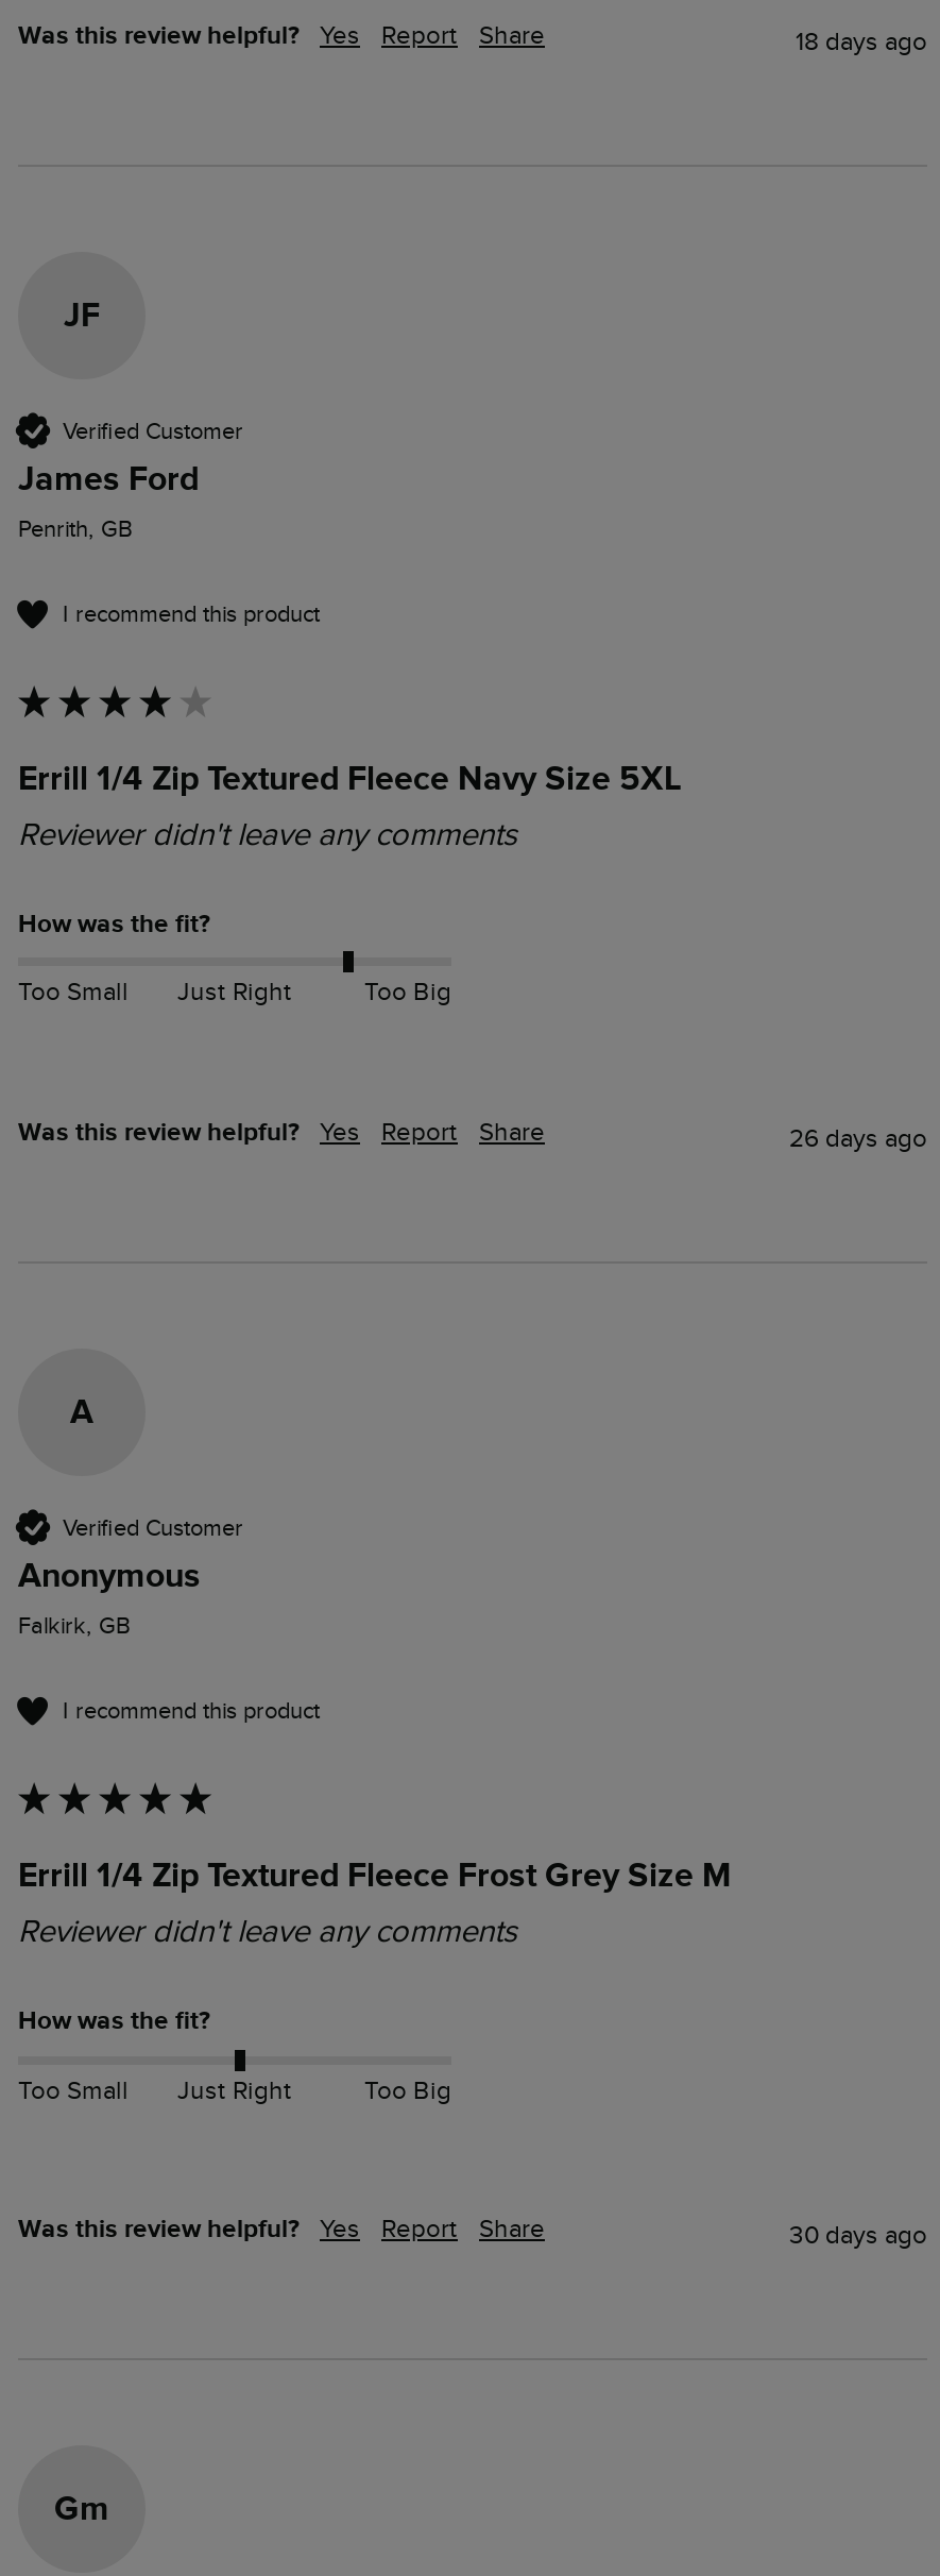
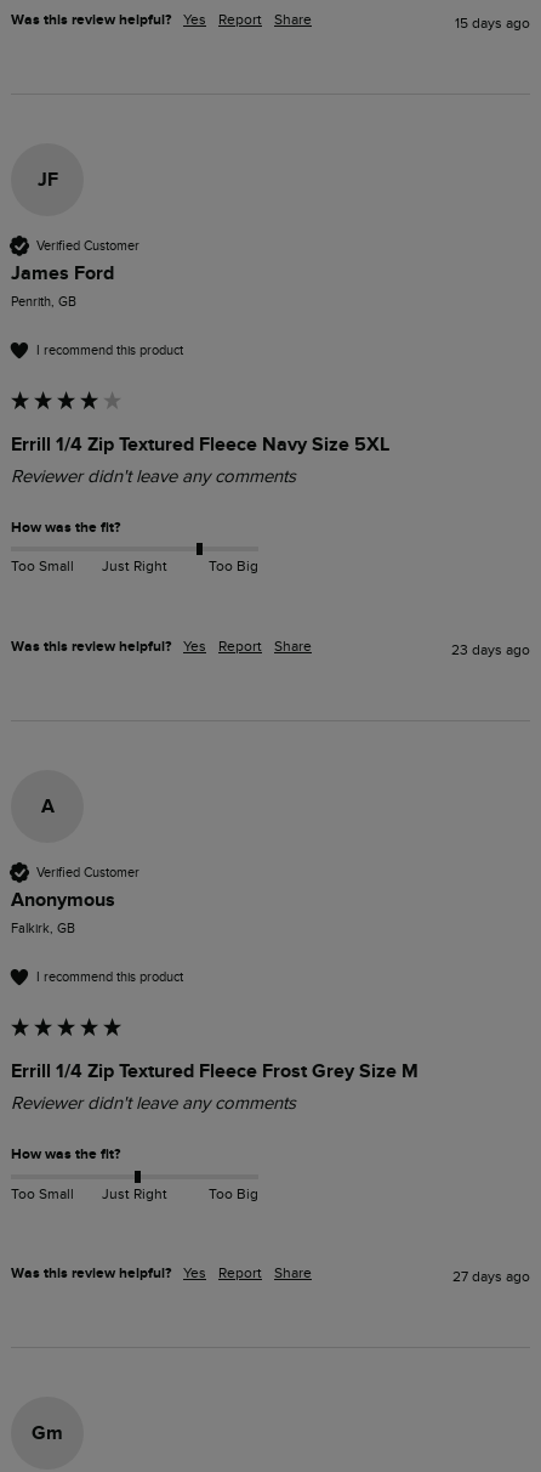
- 18 days ago
+ 15 days ago

- 26 days ago
+ 23 days ago

- 30 days ago
+ 27 days ago
